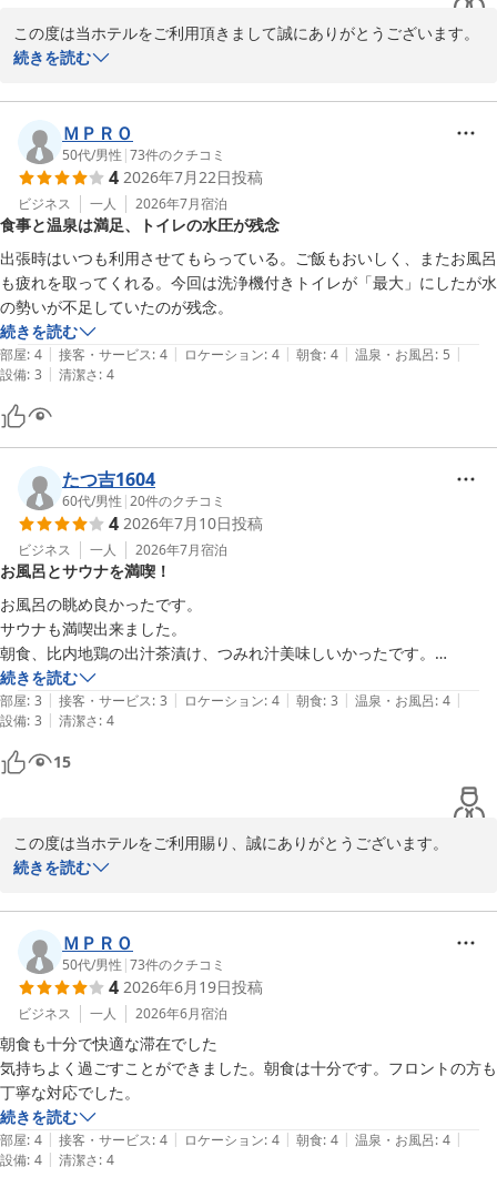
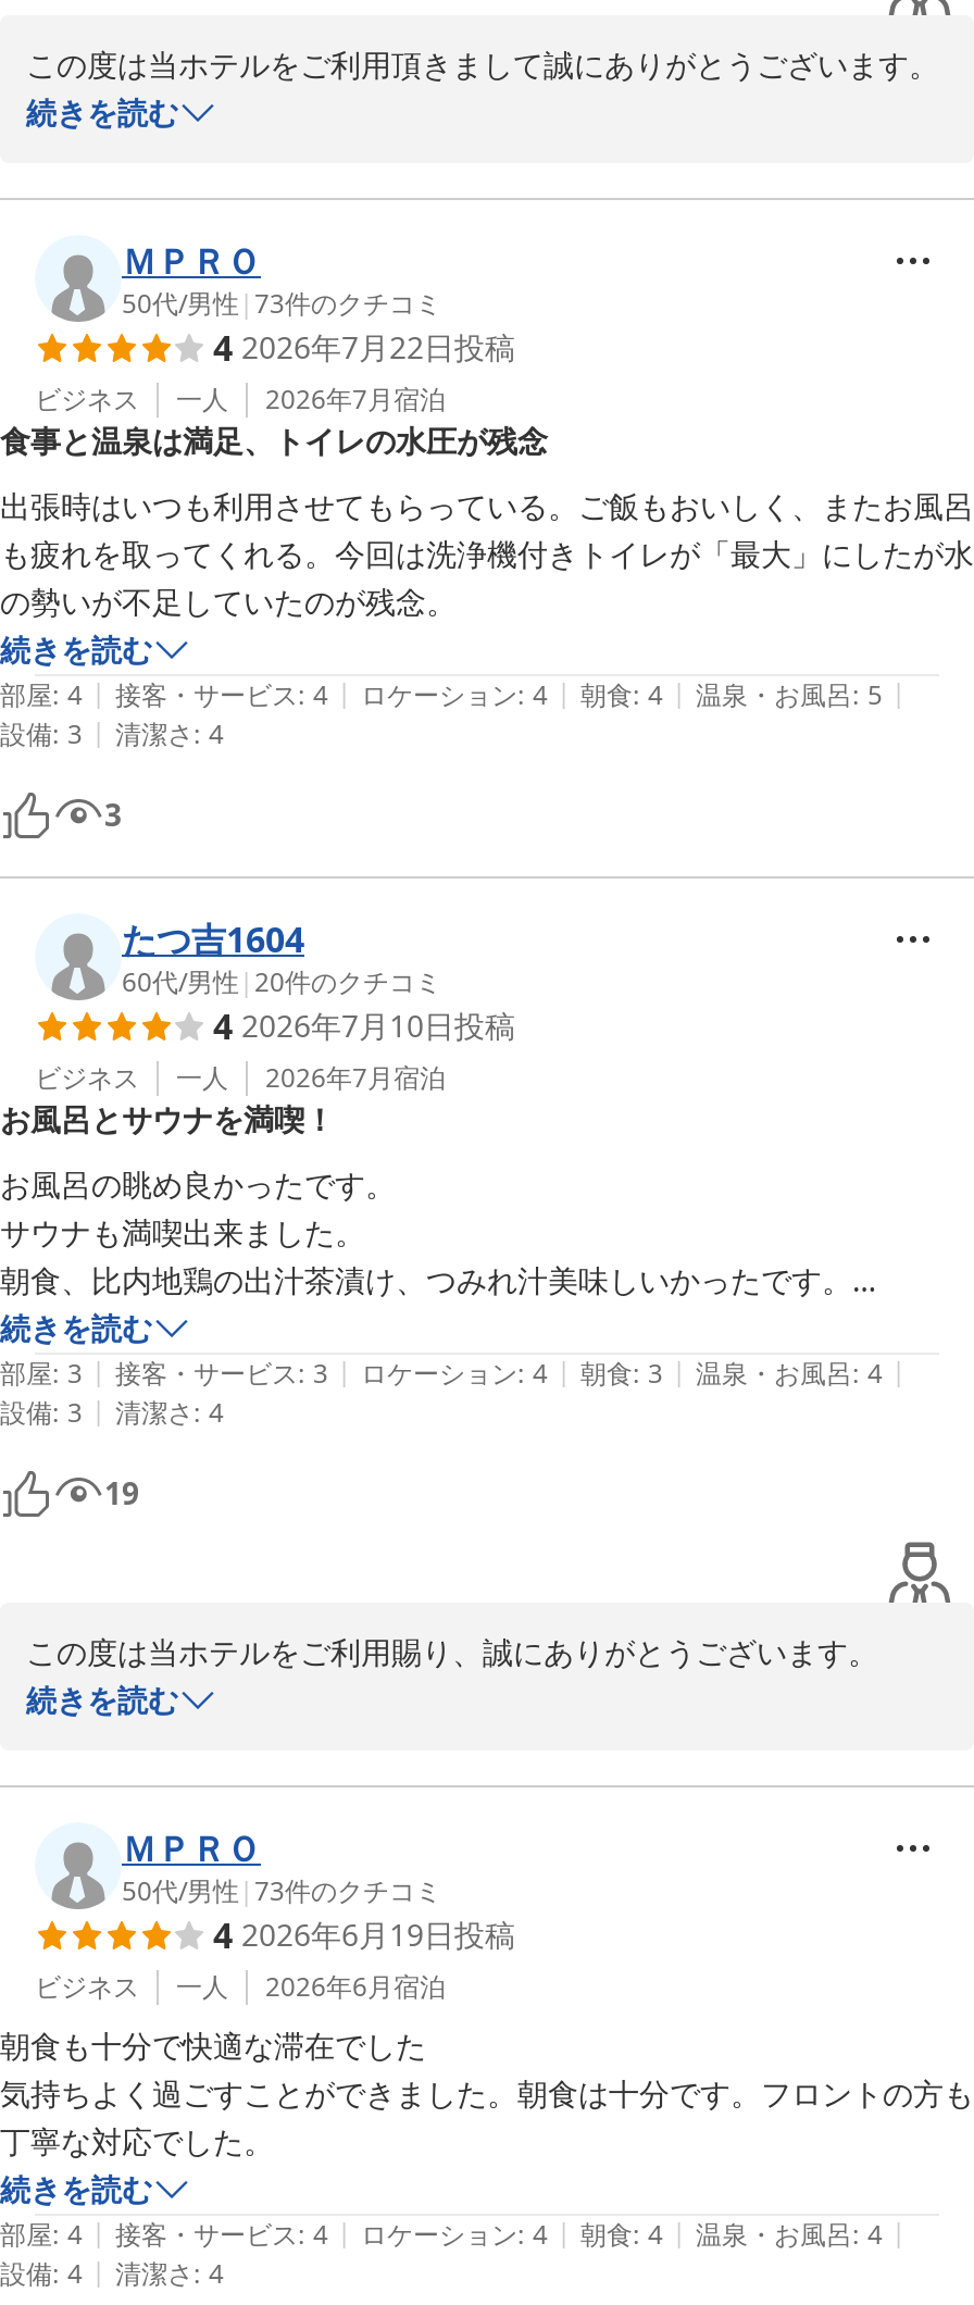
+ 3

- 15
+ 19
